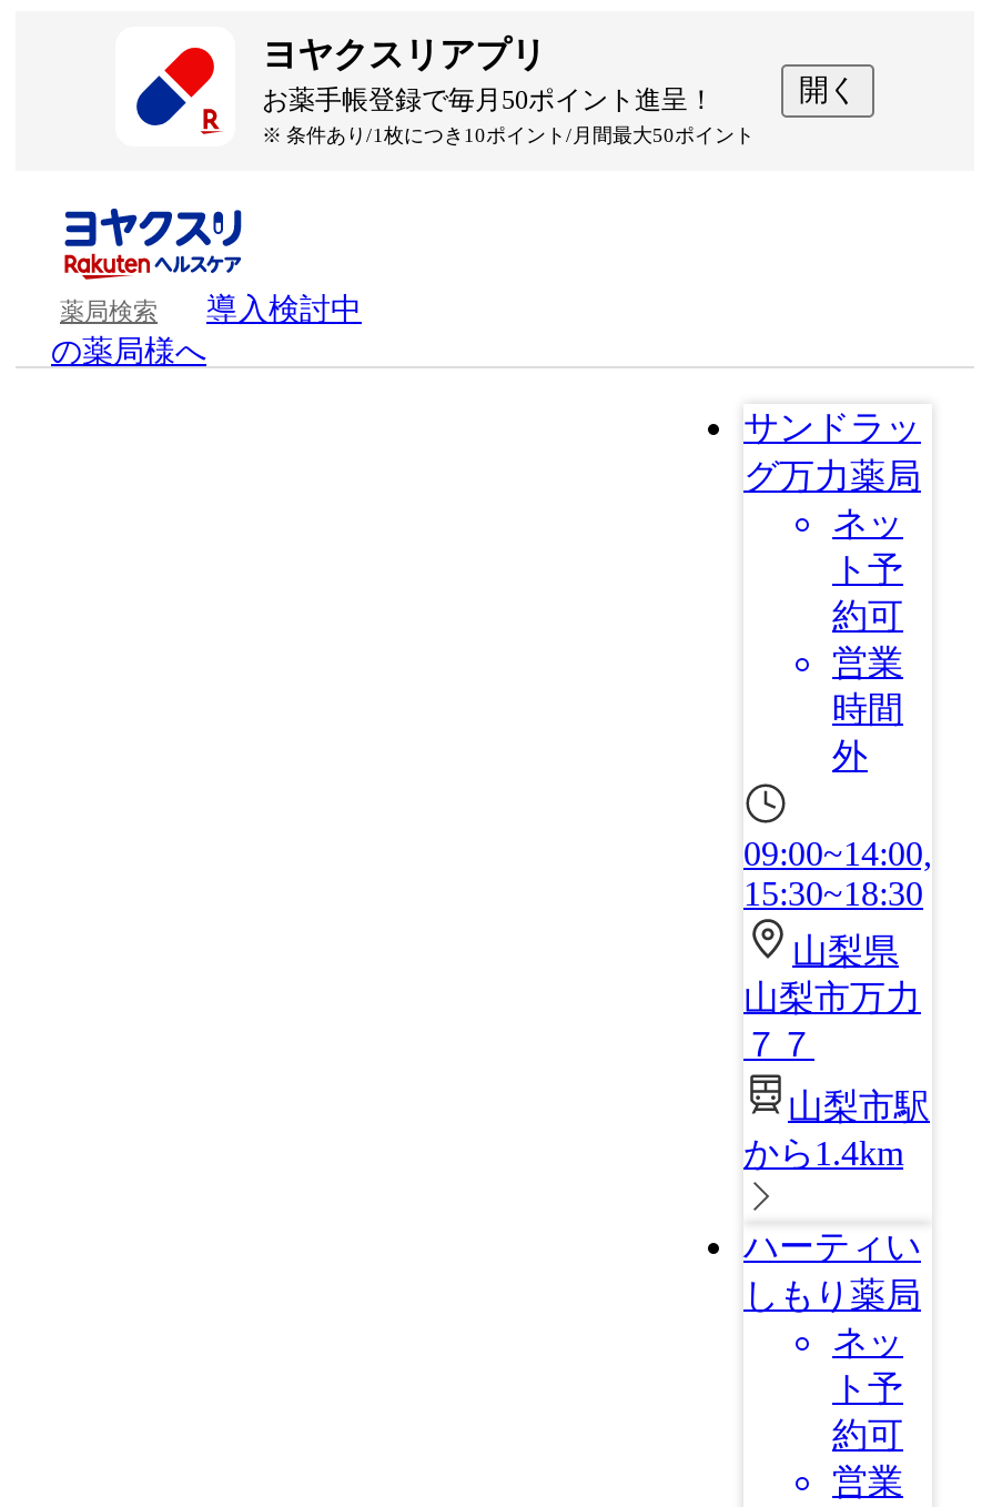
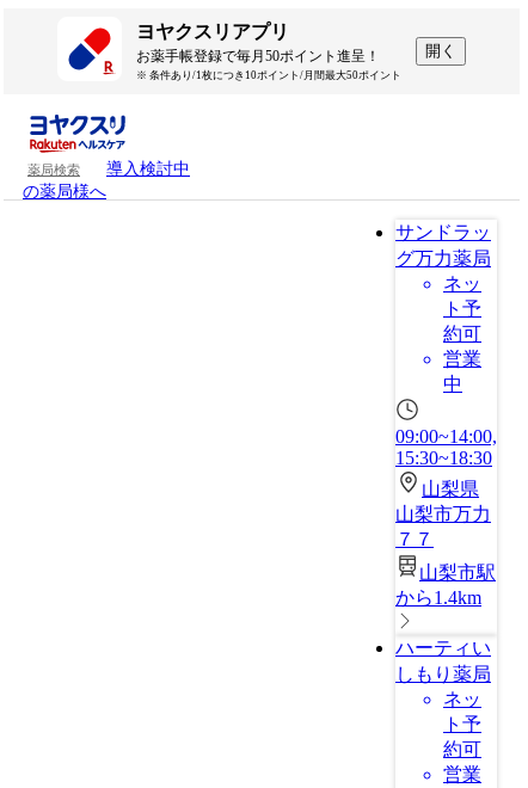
- 時間
- 外
+ 中
